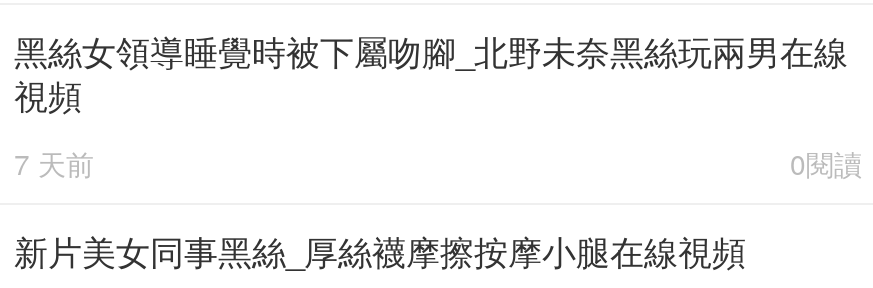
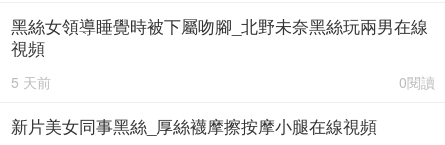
- 7 天前
+ 5 天前
